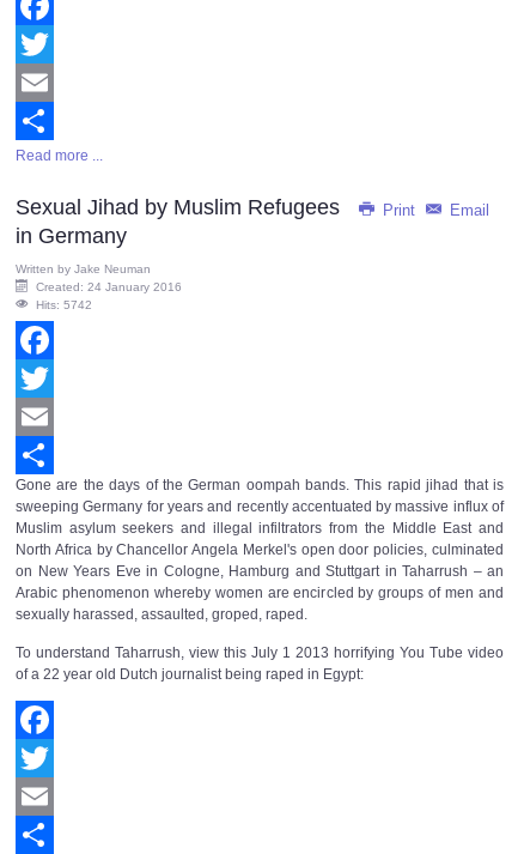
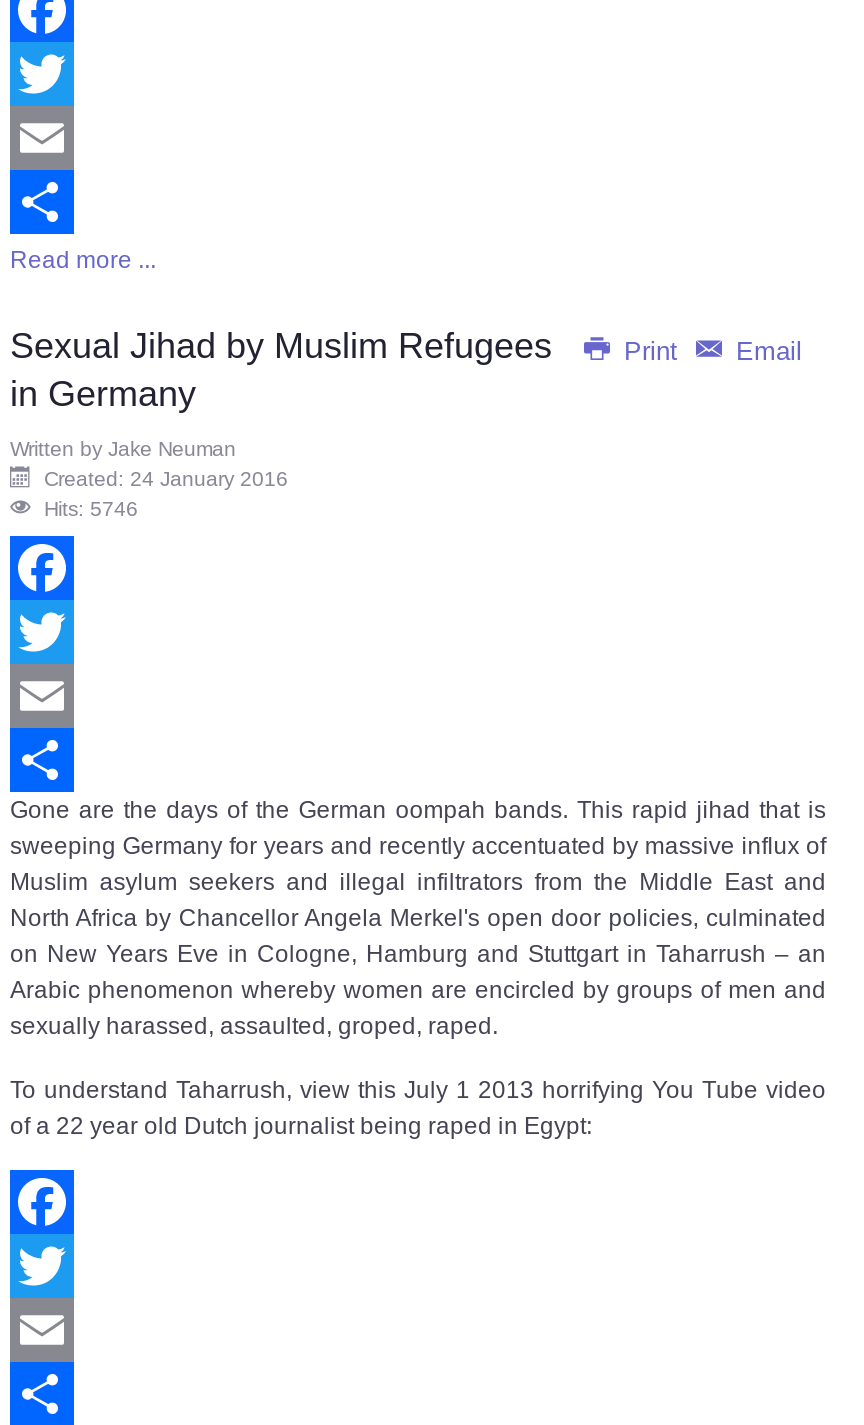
- Hits: 5742
+ Hits: 5746
